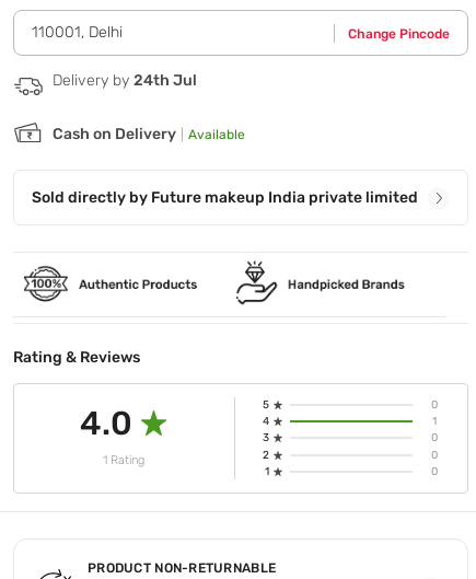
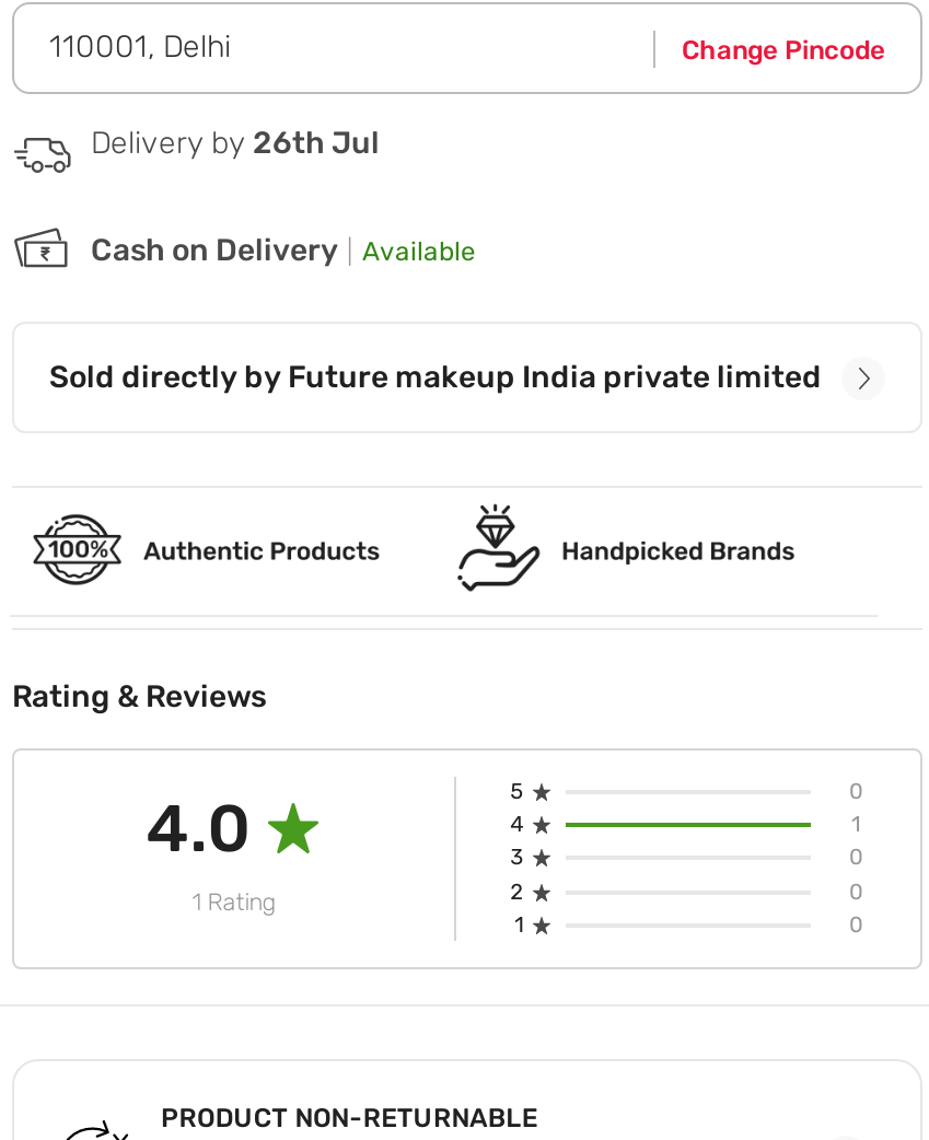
- Delivery by 24th Jul
+ Delivery by 26th Jul
